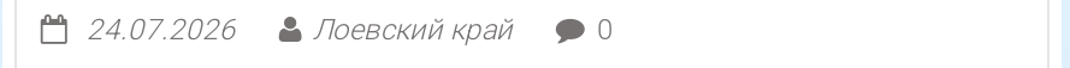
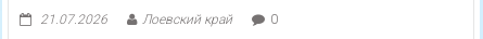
- 24.07.2026
+ 21.07.2026
